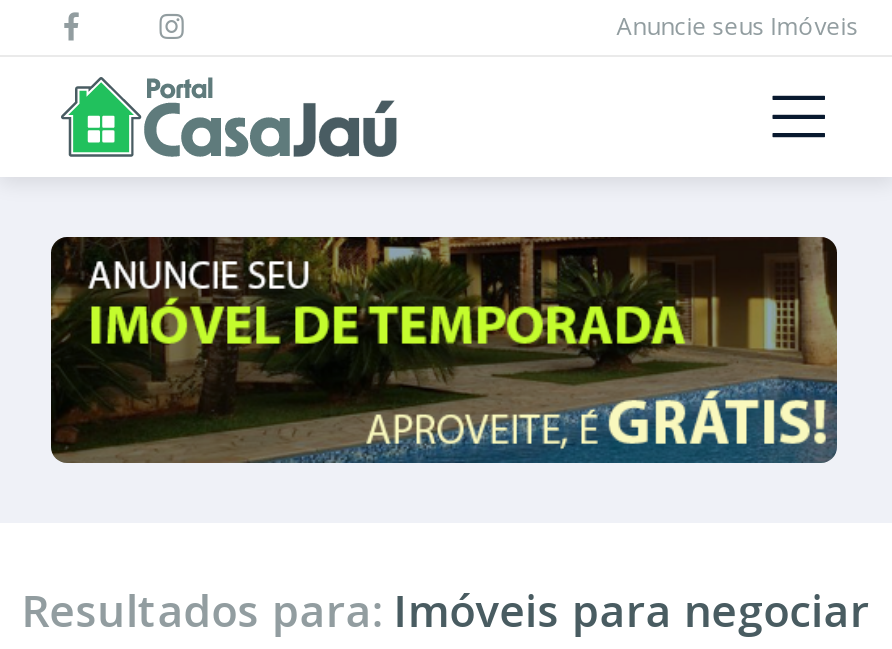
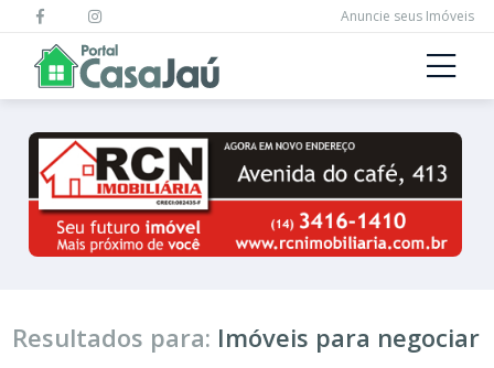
- [image]
+ [image]
